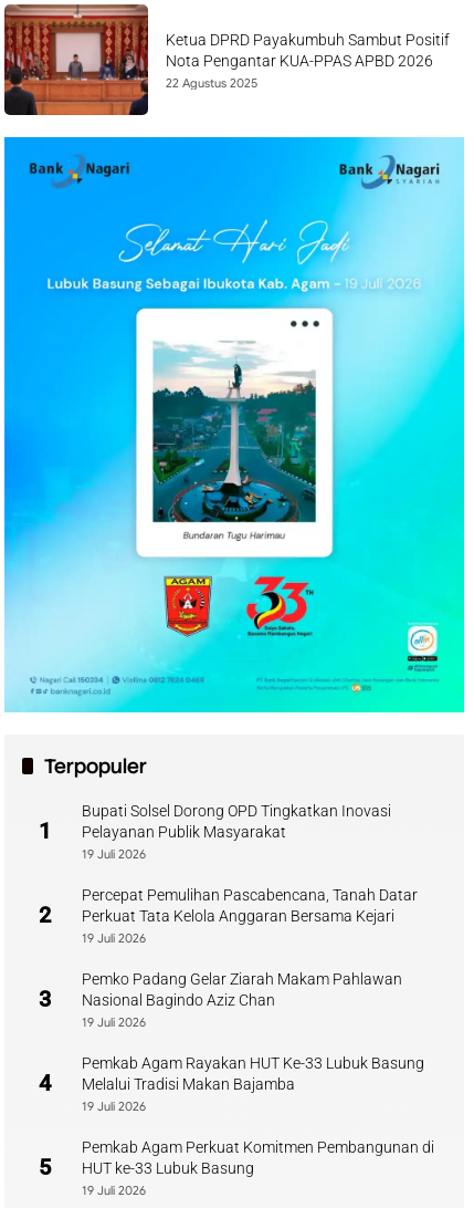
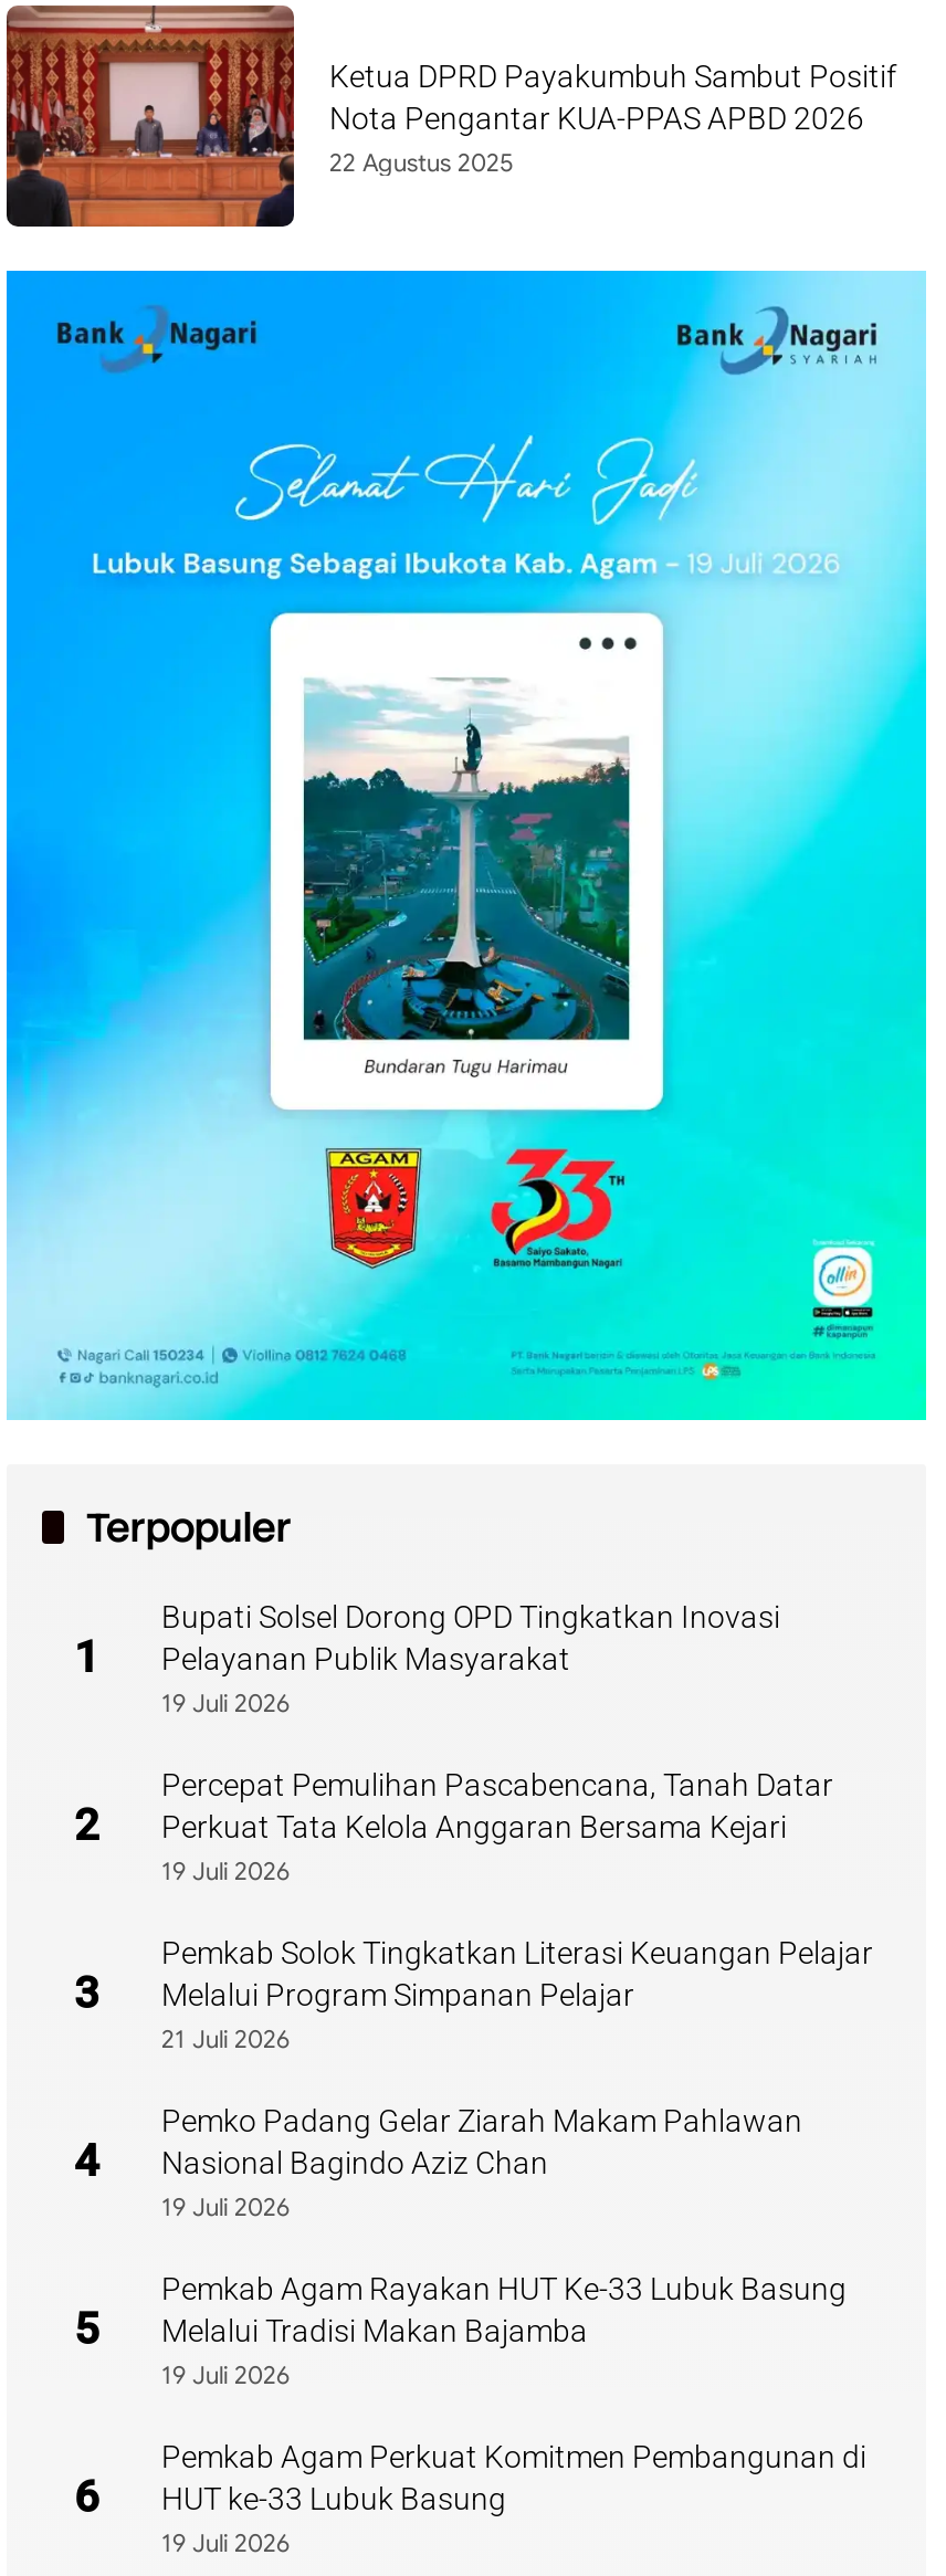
+ Pemkab Solok Tingkatkan Literasi Keuangan Pelajar
+ Melalui Program Simpanan Pelajar
+ 21 Juli 2026
+ 4

- 4 Melalui Tradisi Makan Bajamba
+ 5 Melalui Tradisi Makan Bajamba

- 5 HUT ke-33 Lubuk Basung
+ 6 HUT ke-33 Lubuk Basung
